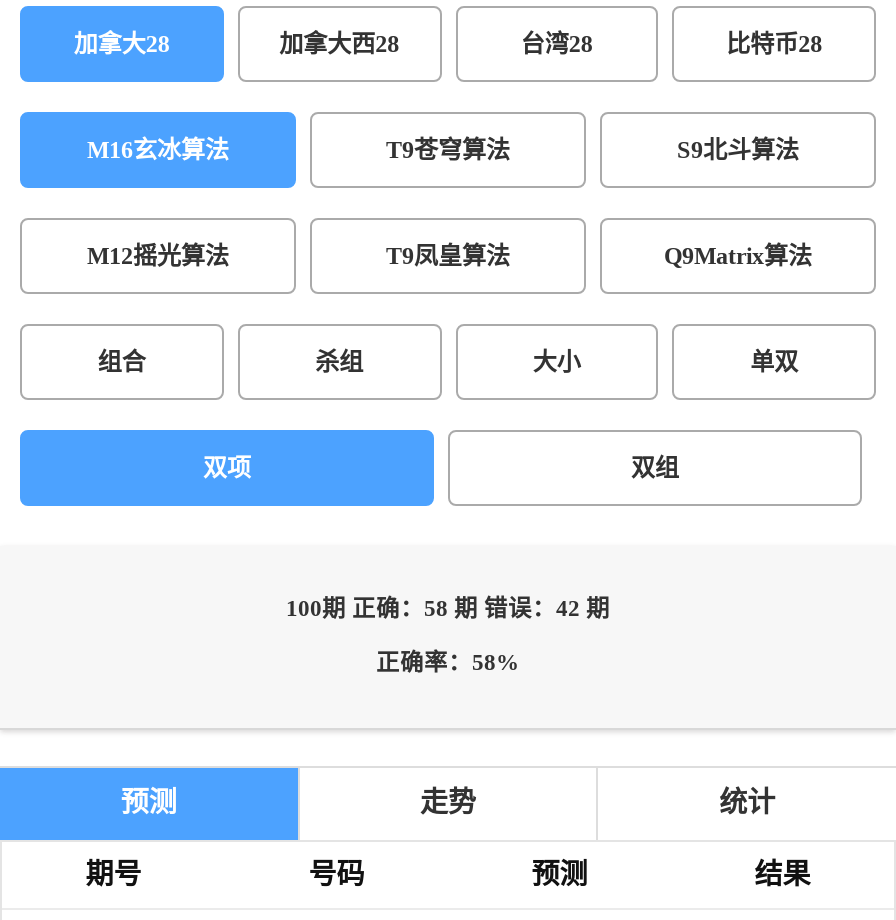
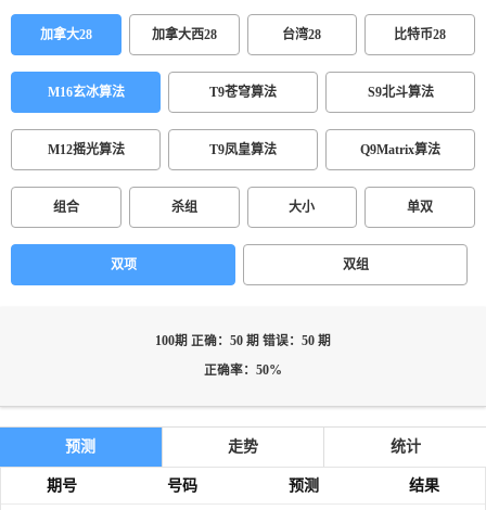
- 100期 正确：58 期 错误：42 期
+ 100期 正确：50 期 错误：50 期

- 正确率：58%
+ 正确率：50%
